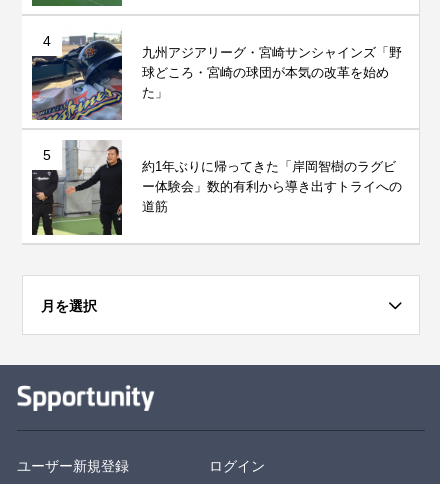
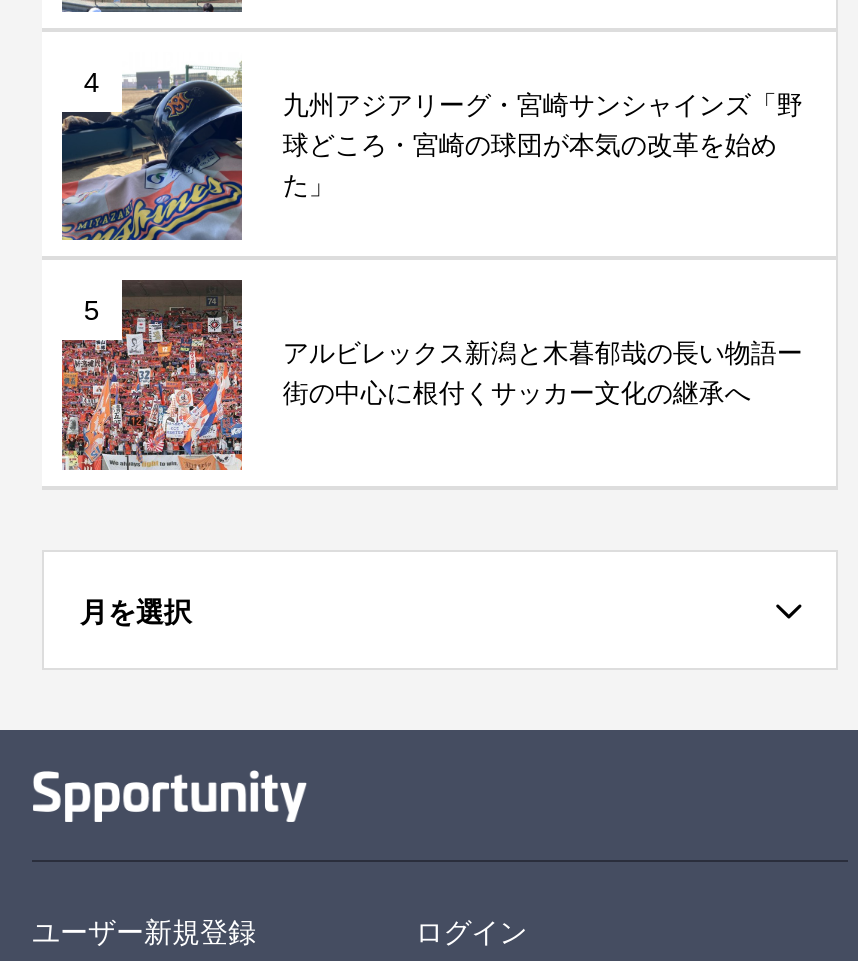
- [image]
- 約1年ぶりに帰ってきた「岸岡智樹のラグビ
- ー体験会」数的有利から導き出すトライへの
- 道筋
+ [image]
+ アルビレックス新潟と木暮郁哉の長い物語ー
+ 街の中心に根付くサッカー文化の継承へ
